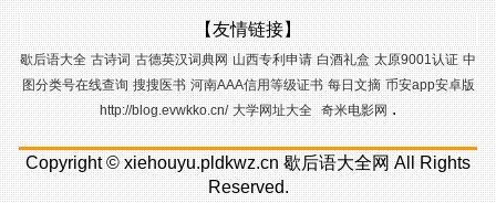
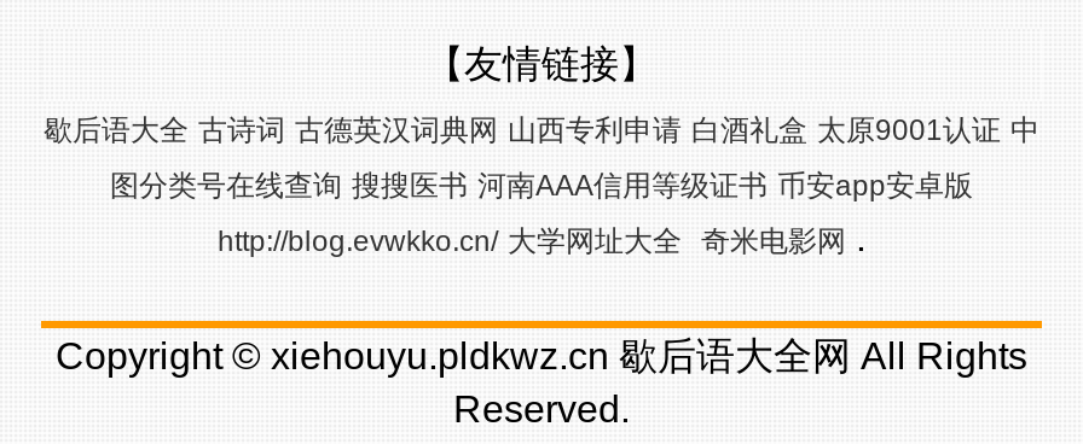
- 图分类号在线查询 搜搜医书 河南AAA信用等级证书 每日文摘 币安app安卓版
+ 图分类号在线查询 搜搜医书 河南AAA信用等级证书 币安app安卓版
